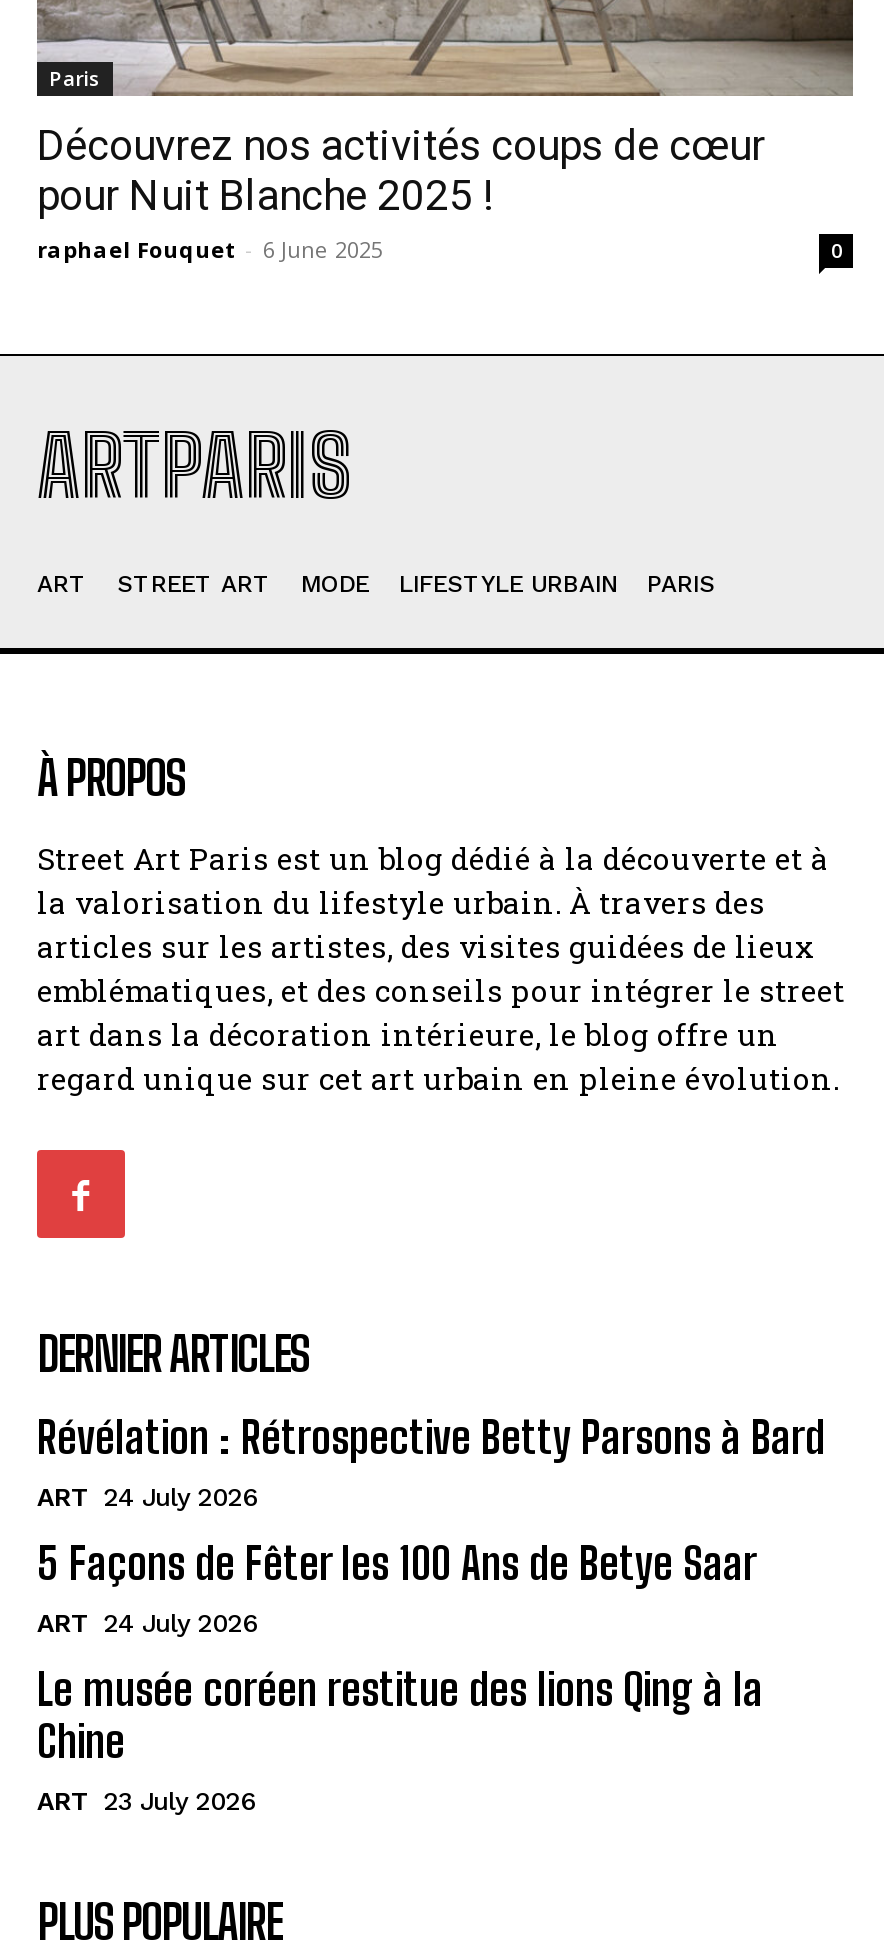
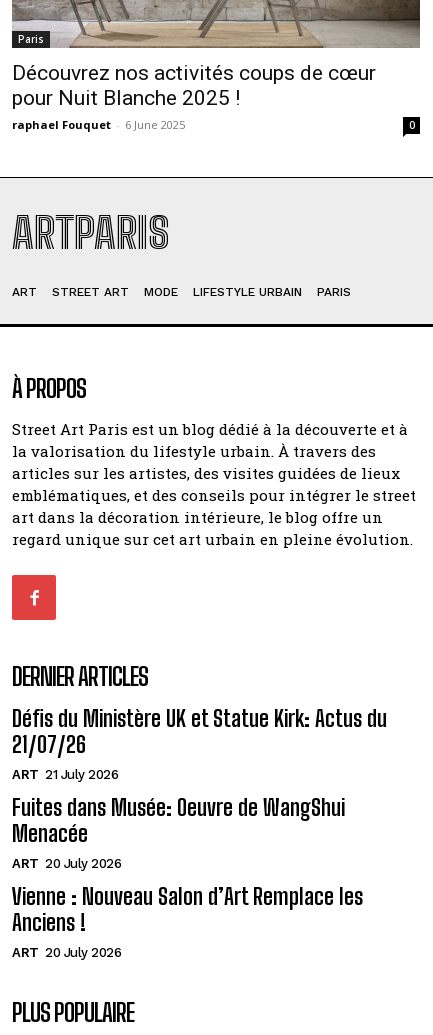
- Révélation : Rétrospective Betty Parsons à Bard
- ART 24 July 2026
- 5 Façons de Fêter les 100 Ans de Betye Saar
- ART 24 July 2026
- Le musée coréen restitue des lions Qing à la
- Chine
- ART 23 July 2026
+ Défis du Ministère UK et Statue Kirk: Actus du
+ 21/07/26
+ ART 21 July 2026
+ Fuites dans Musée: Oeuvre de WangShui
+ Menacée
+ ART 20 July 2026
+ Vienne : Nouveau Salon d’Art Remplace les
+ Anciens !
+ ART 20 July 2026
